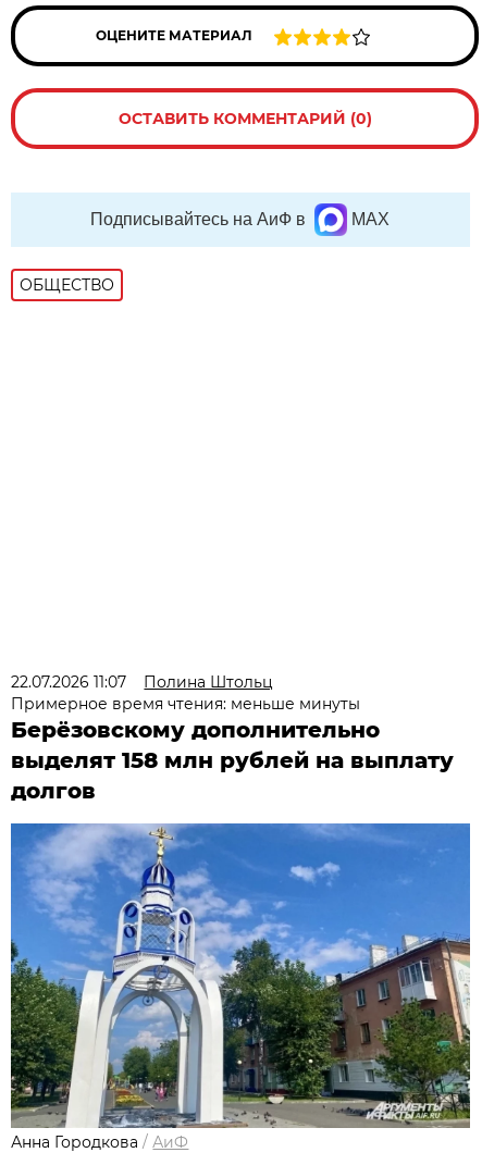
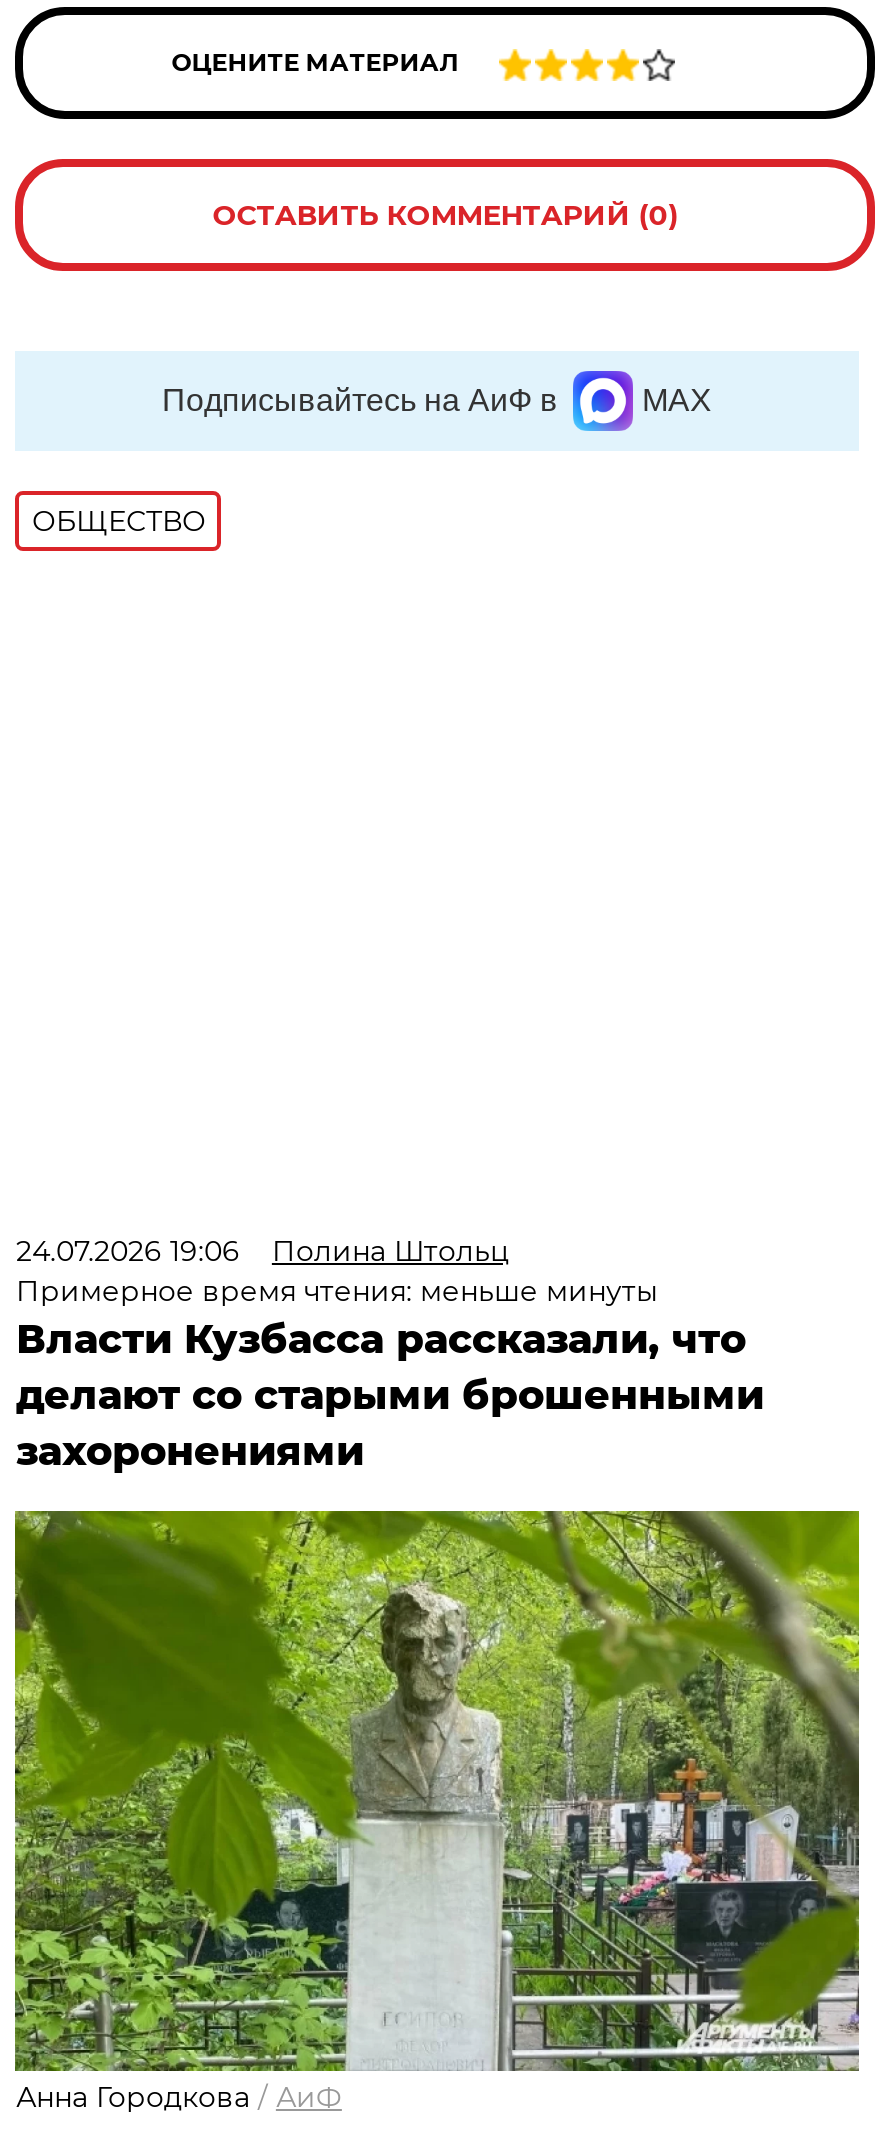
- 22.07.2026 11:07 Полина Штольц
+ 24.07.2026 19:06 Полина Штольц

- Берёзовскому дополнительно
- выделят 158 млн рублей на выплату
- долгов
+ Власти Кузбасса рассказали, что
+ делают со старыми брошенными
+ захоронениями

- [image]
+ [image]
